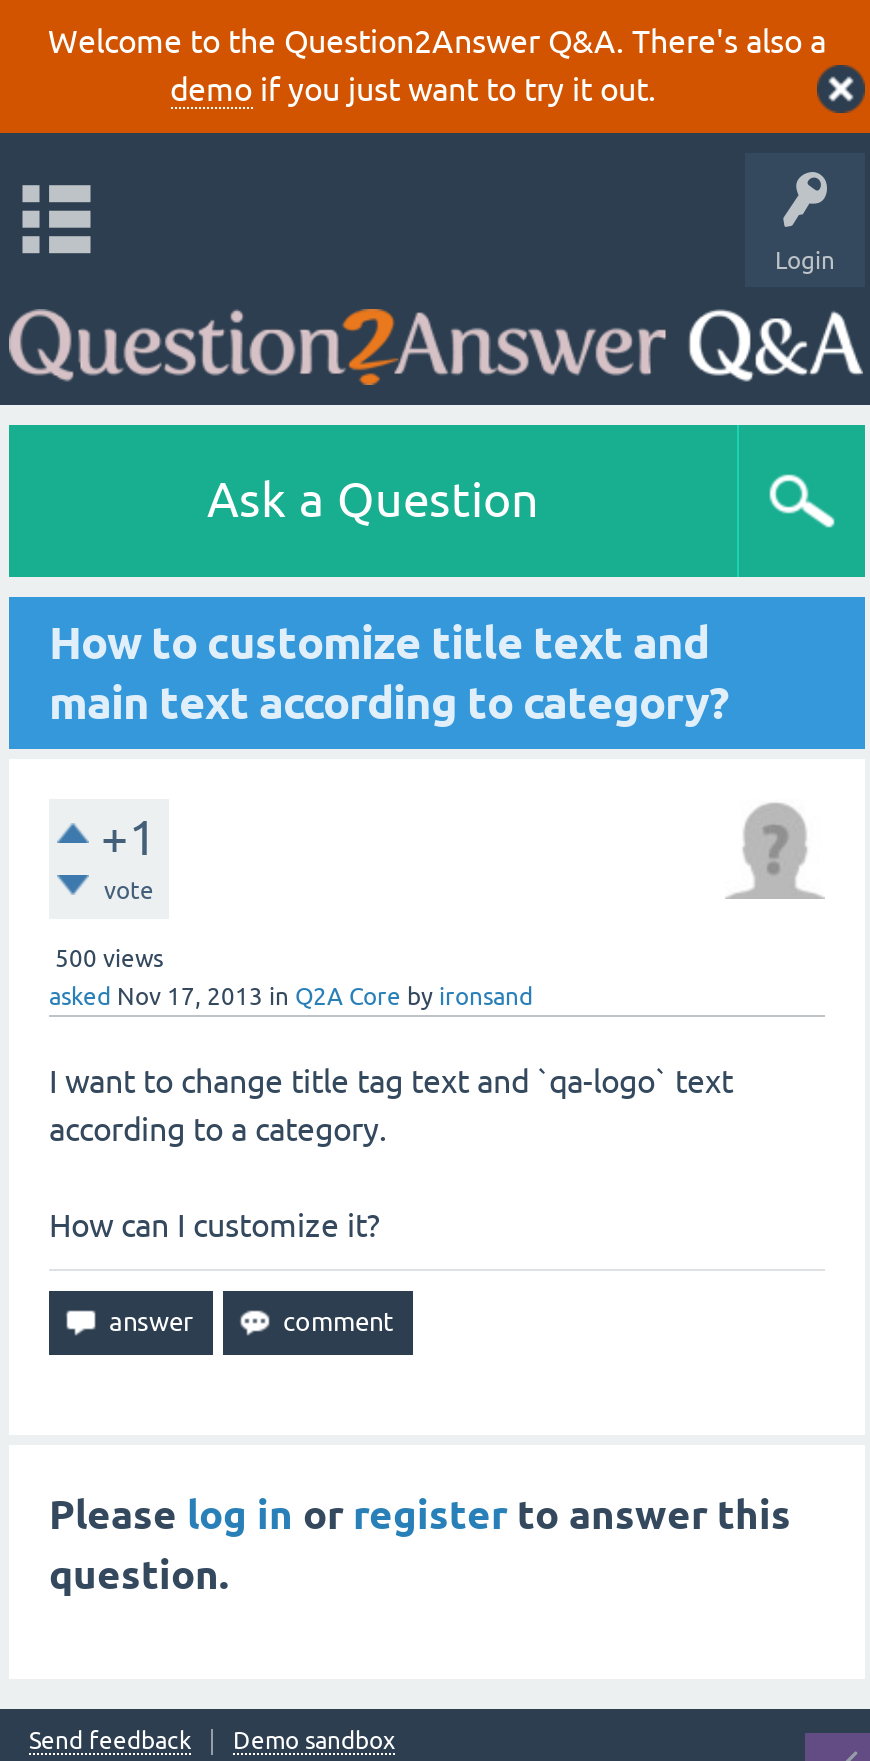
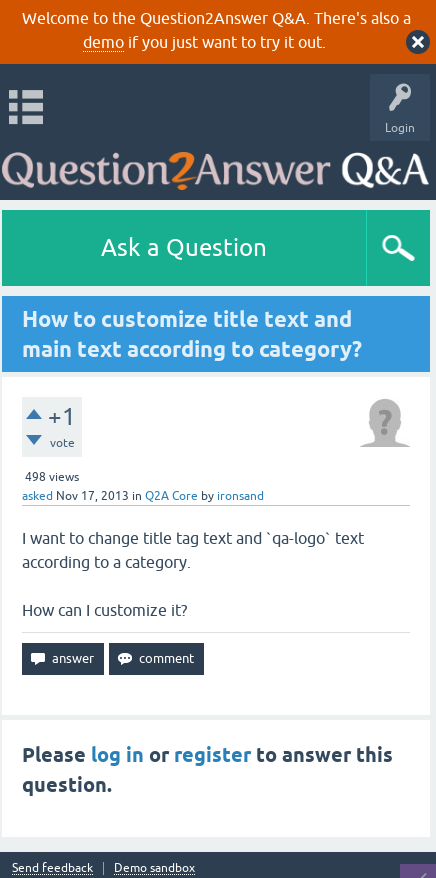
- 500 views
+ 498 views
